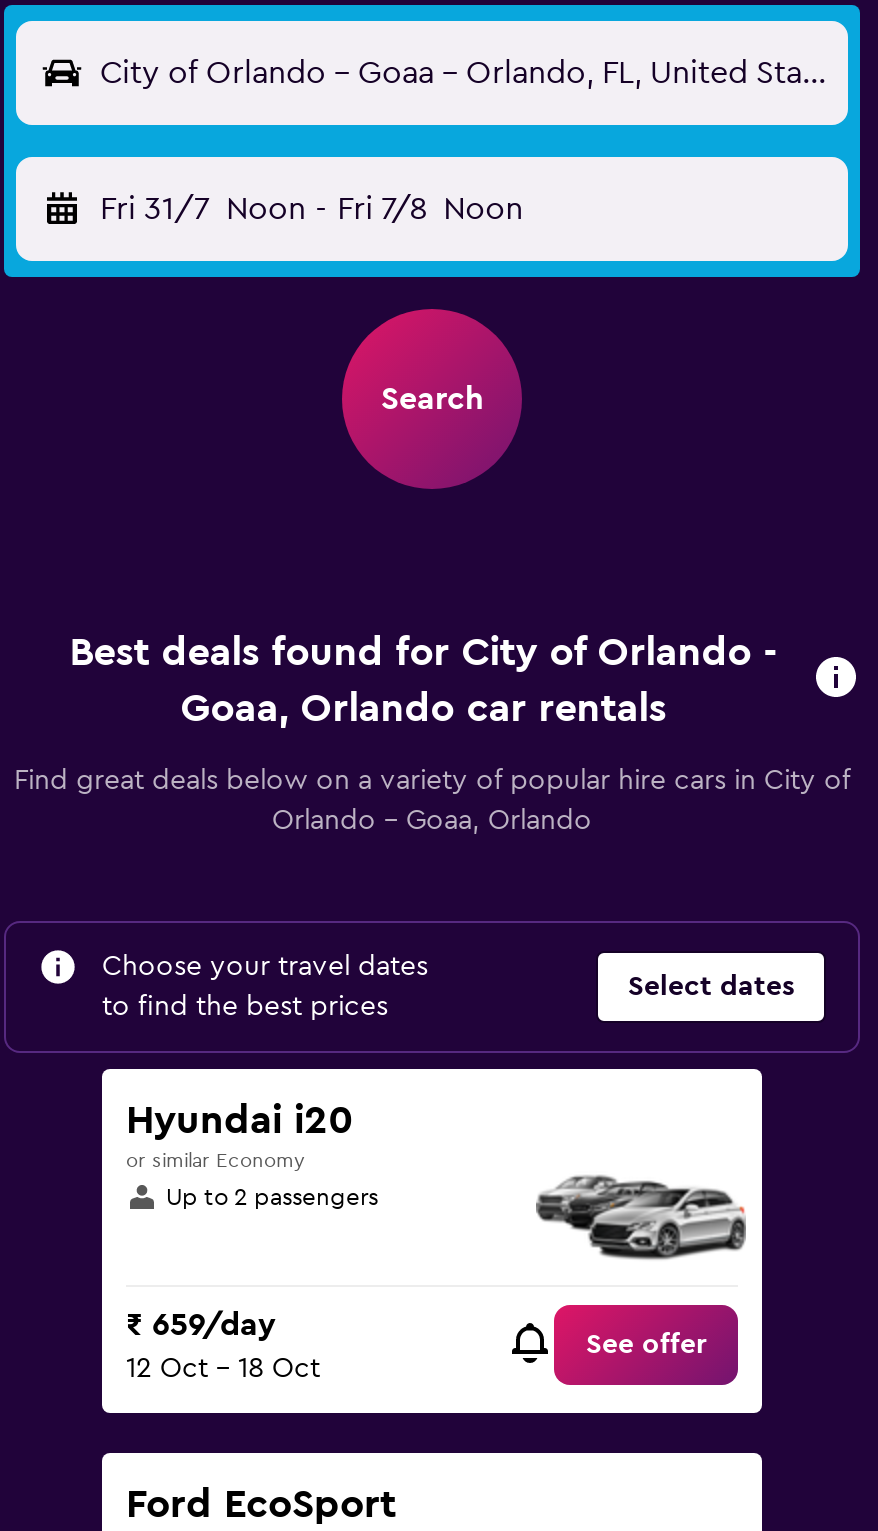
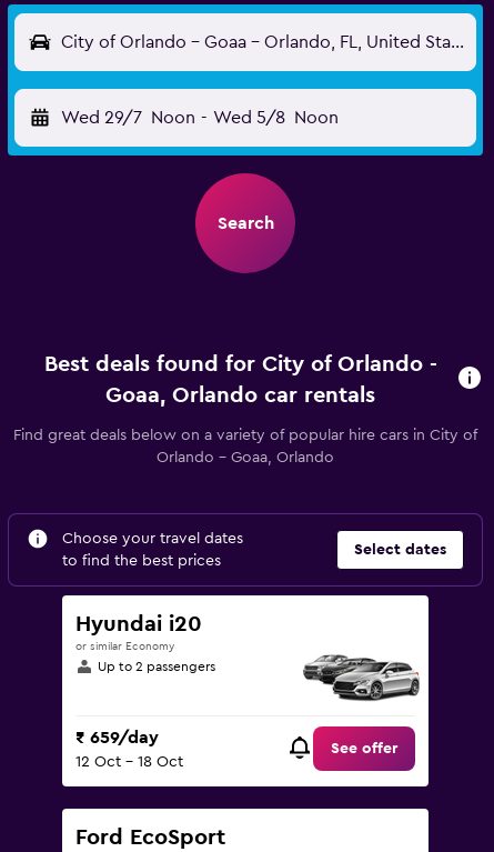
- Fri 31/7 Noon - Fri 7/8 Noon
+ Wed 29/7 Noon - Wed 5/8 Noon
